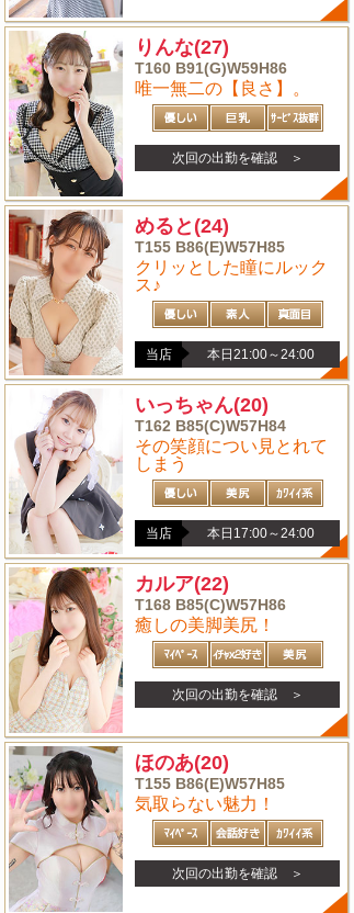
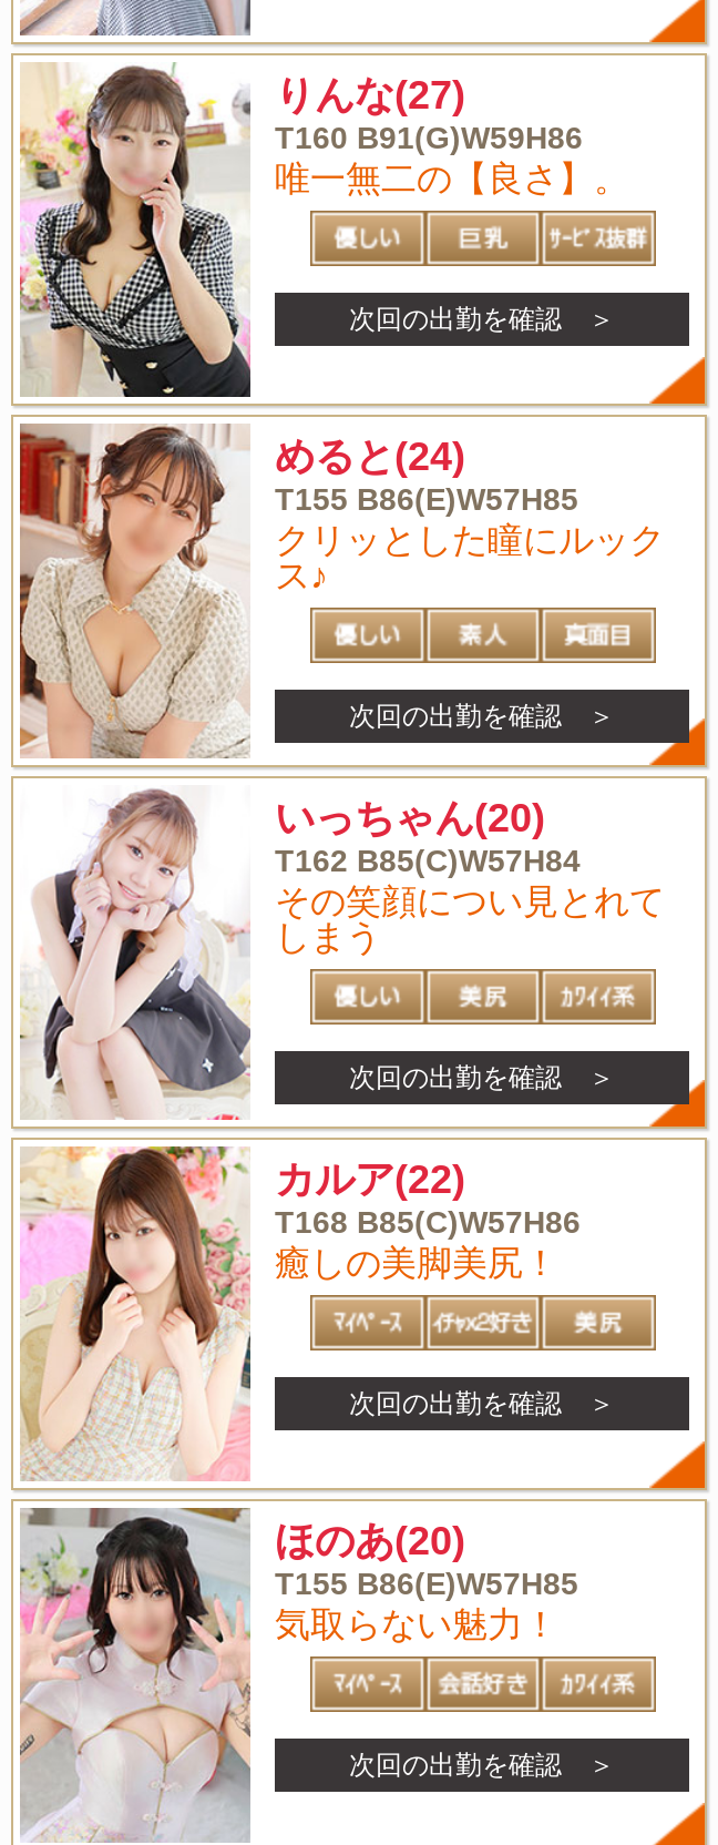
- 当店
- 本日21:00～24:00
+ 次回の出勤を確認 ＞

- 当店
- 本日17:00～24:00
+ 次回の出勤を確認 ＞
